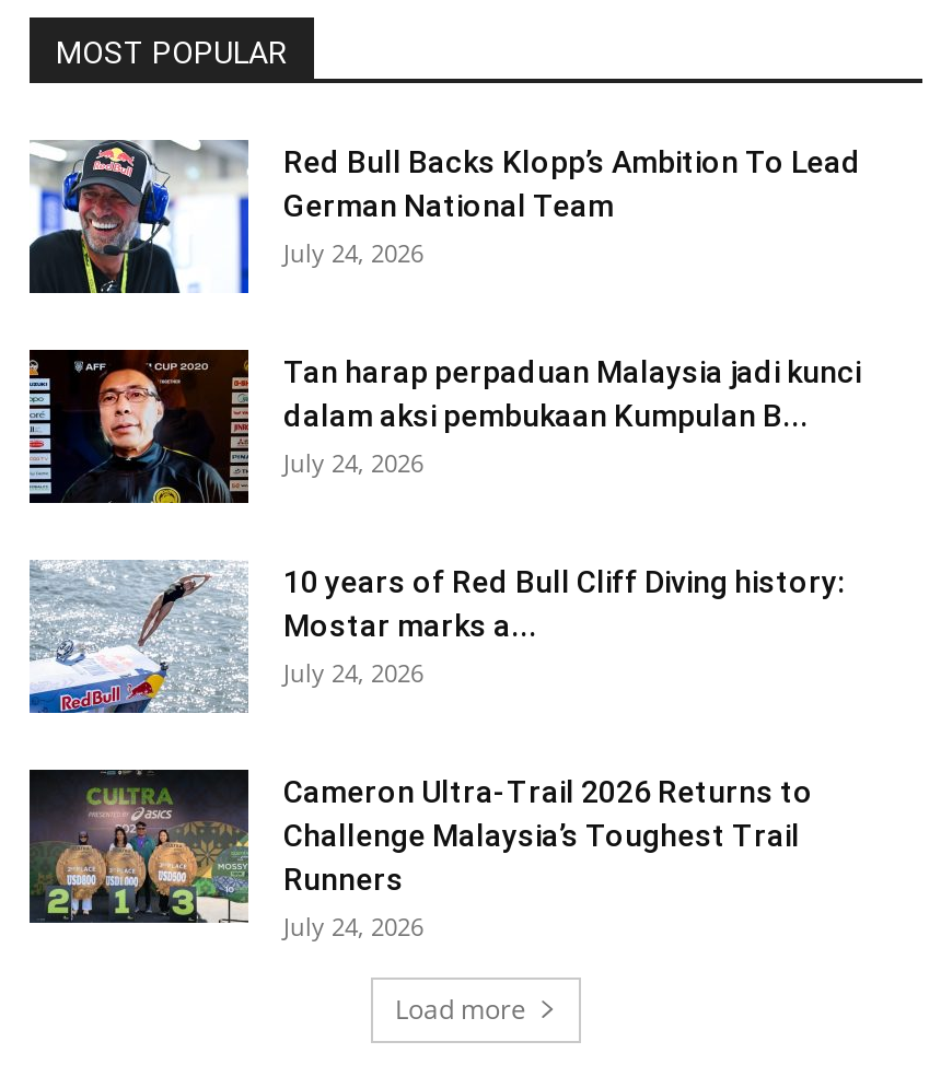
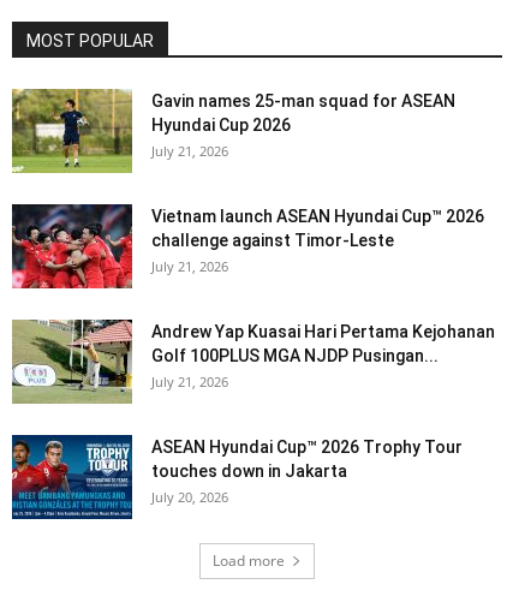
- [image]
- Red Bull Backs Klopp’s Ambition To Lead
- German National Team
- July 24, 2026
+ [image]
+ Gavin names 25-man squad for ASEAN
+ Hyundai Cup 2026
+ July 21, 2026

- [image]
- Tan harap perpaduan Malaysia jadi kunci
- dalam aksi pembukaan Kumpulan B...
- July 24, 2026
+ [image]
+ Vietnam launch ASEAN Hyundai Cup™ 2026
+ challenge against Timor-Leste
+ July 21, 2026

- [image]
- 10 years of Red Bull Cliff Diving history:
- Mostar marks a...
- July 24, 2026
+ [image]
+ Andrew Yap Kuasai Hari Pertama Kejohanan
+ Golf 100PLUS MGA NJDP Pusingan...
+ July 21, 2026

- [image]
- Cameron Ultra-Trail 2026 Returns to
- Challenge Malaysia’s Toughest Trail
- Runners
- July 24, 2026
+ [image]
+ ASEAN Hyundai Cup™ 2026 Trophy Tour
+ touches down in Jakarta
+ July 20, 2026
